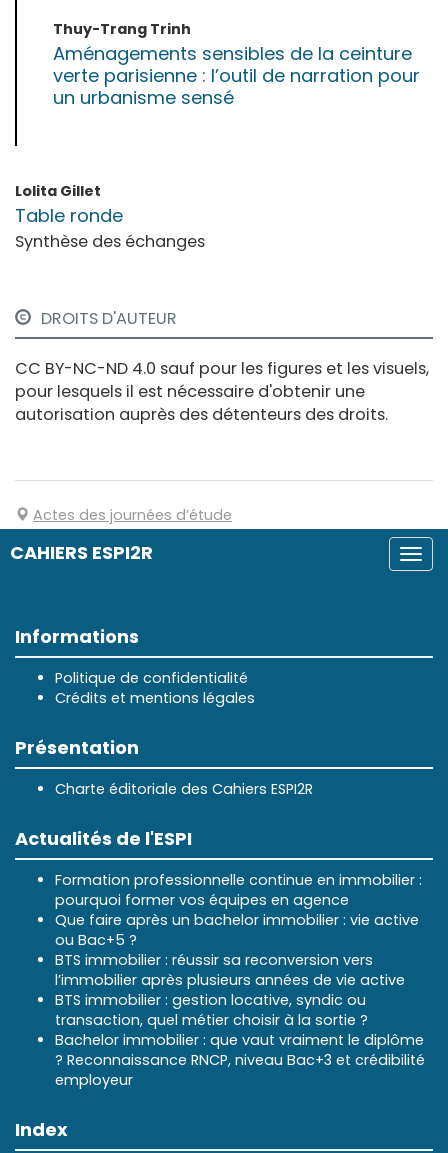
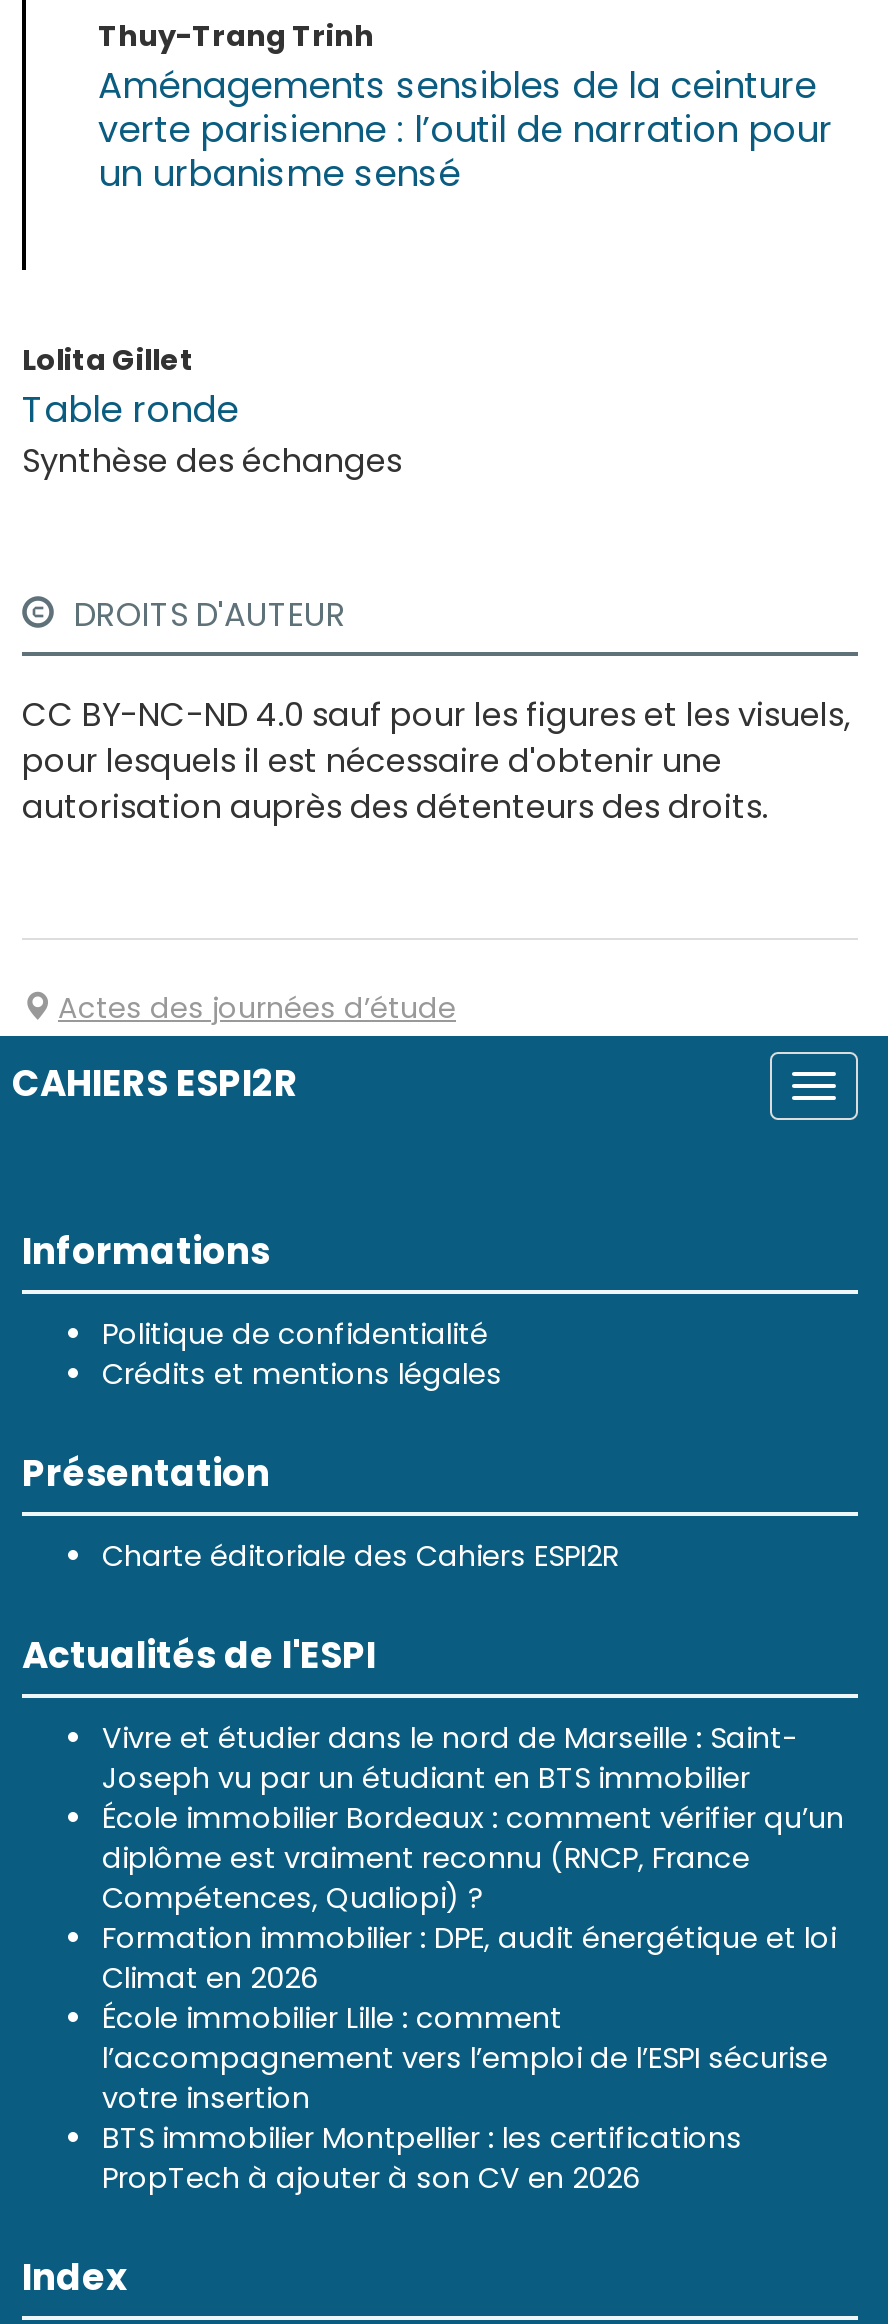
- Formation professionnelle continue en immobilier :
- pourquoi former vos équipes en agence
- Que faire après un bachelor immobilier : vie active
- ou Bac+5 ?
- BTS immobilier : réussir sa reconversion vers
- l’immobilier après plusieurs années de vie active
- BTS immobilier : gestion locative, syndic ou
- transaction, quel métier choisir à la sortie ?
- Bachelor immobilier : que vaut vraiment le diplôme
- ? Reconnaissance RNCP, niveau Bac+3 et crédibilité
- employeur
+ Vivre et étudier dans le nord de Marseille : Saint-
+ Joseph vu par un étudiant en BTS immobilier
+ École immobilier Bordeaux : comment vérifier qu’un
+ diplôme est vraiment reconnu (RNCP, France
+ Compétences, Qualiopi) ?
+ Formation immobilier : DPE, audit énergétique et loi
+ Climat en 2026
+ École immobilier Lille : comment
+ l’accompagnement vers l’emploi de l’ESPI sécurise
+ votre insertion
+ BTS immobilier Montpellier : les certifications
+ PropTech à ajouter à son CV en 2026
